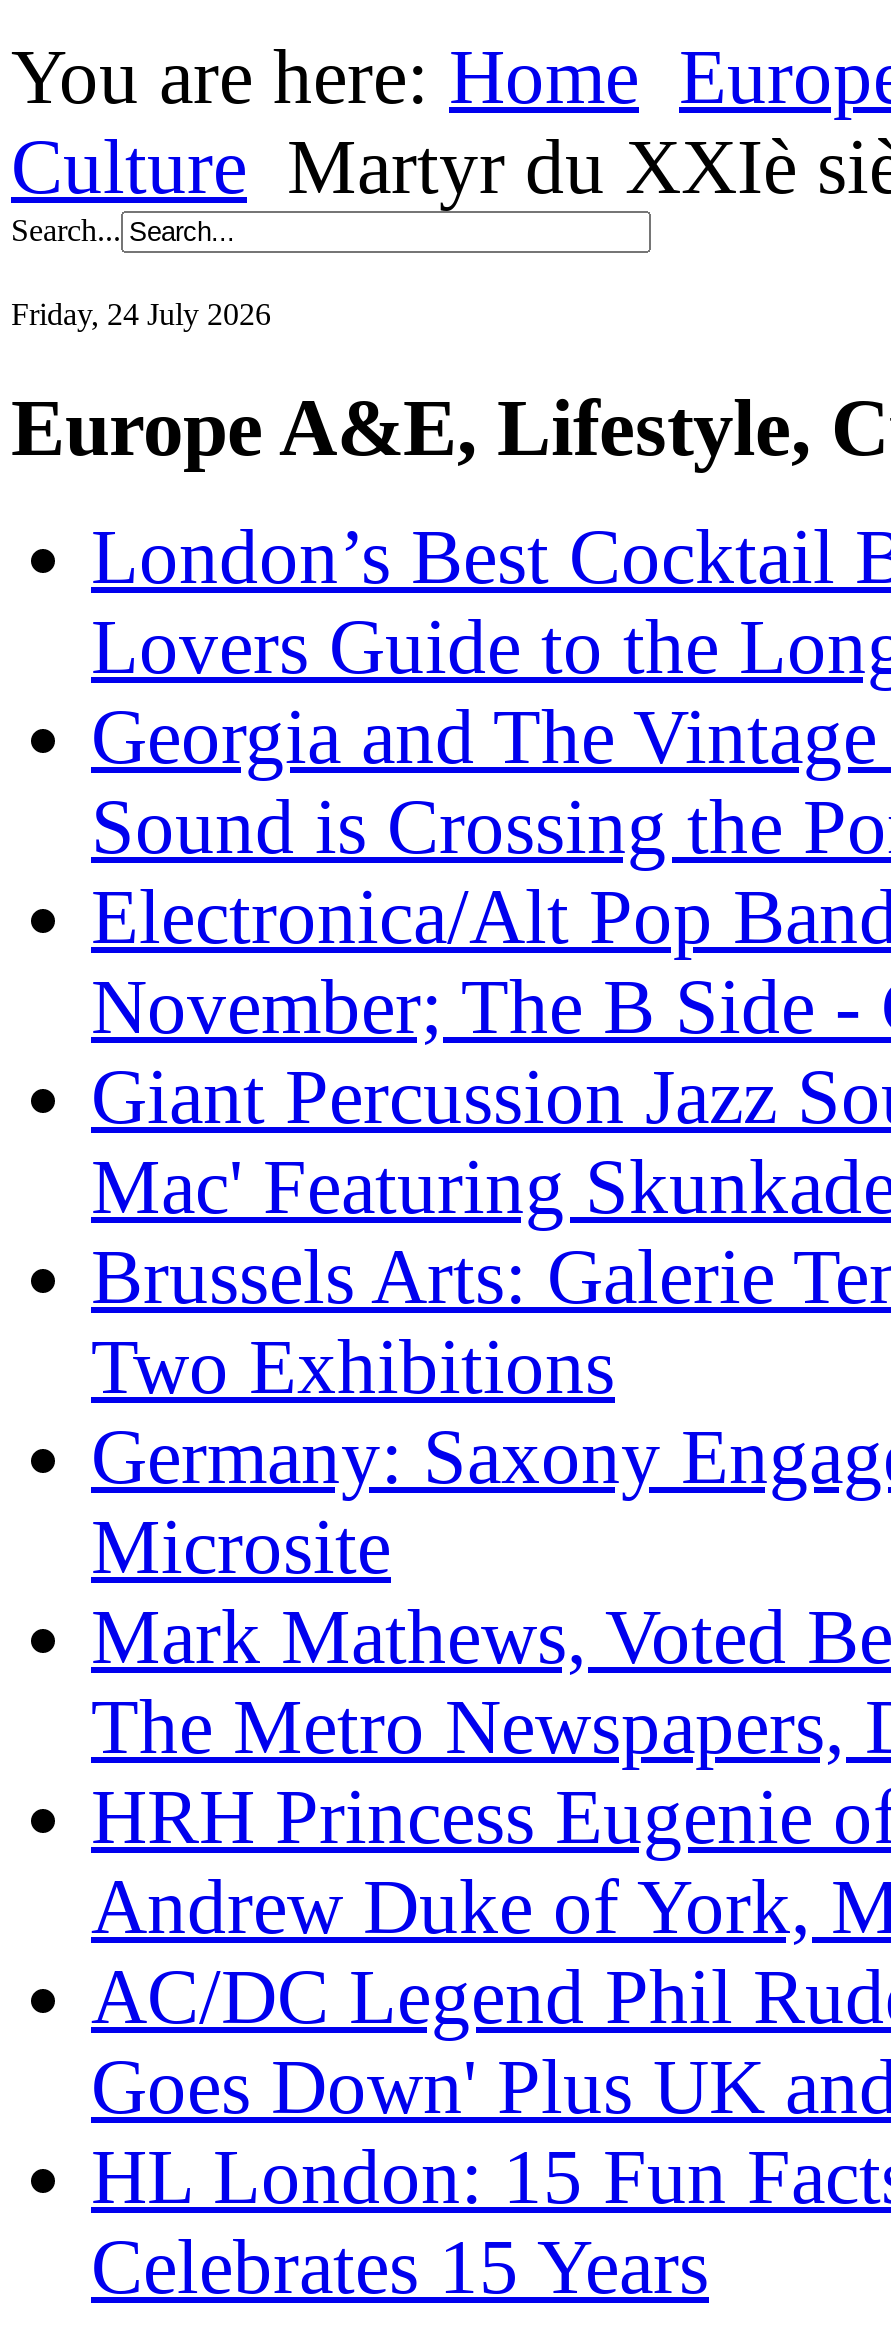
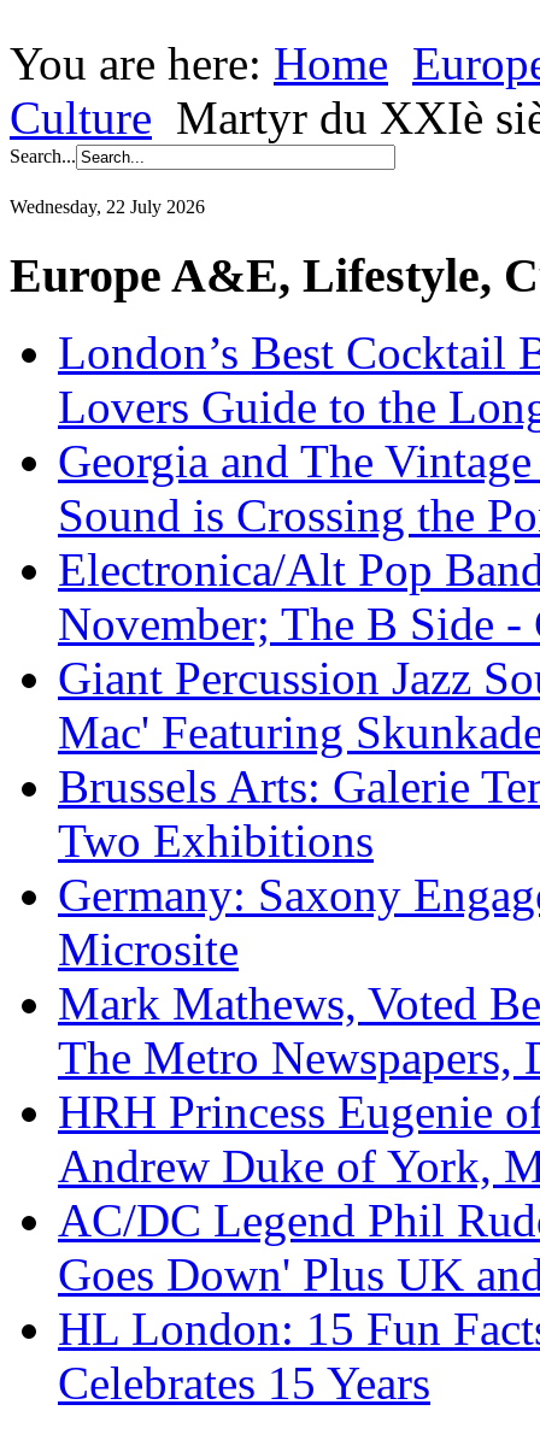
- Friday, 24 July 2026
+ Wednesday, 22 July 2026
